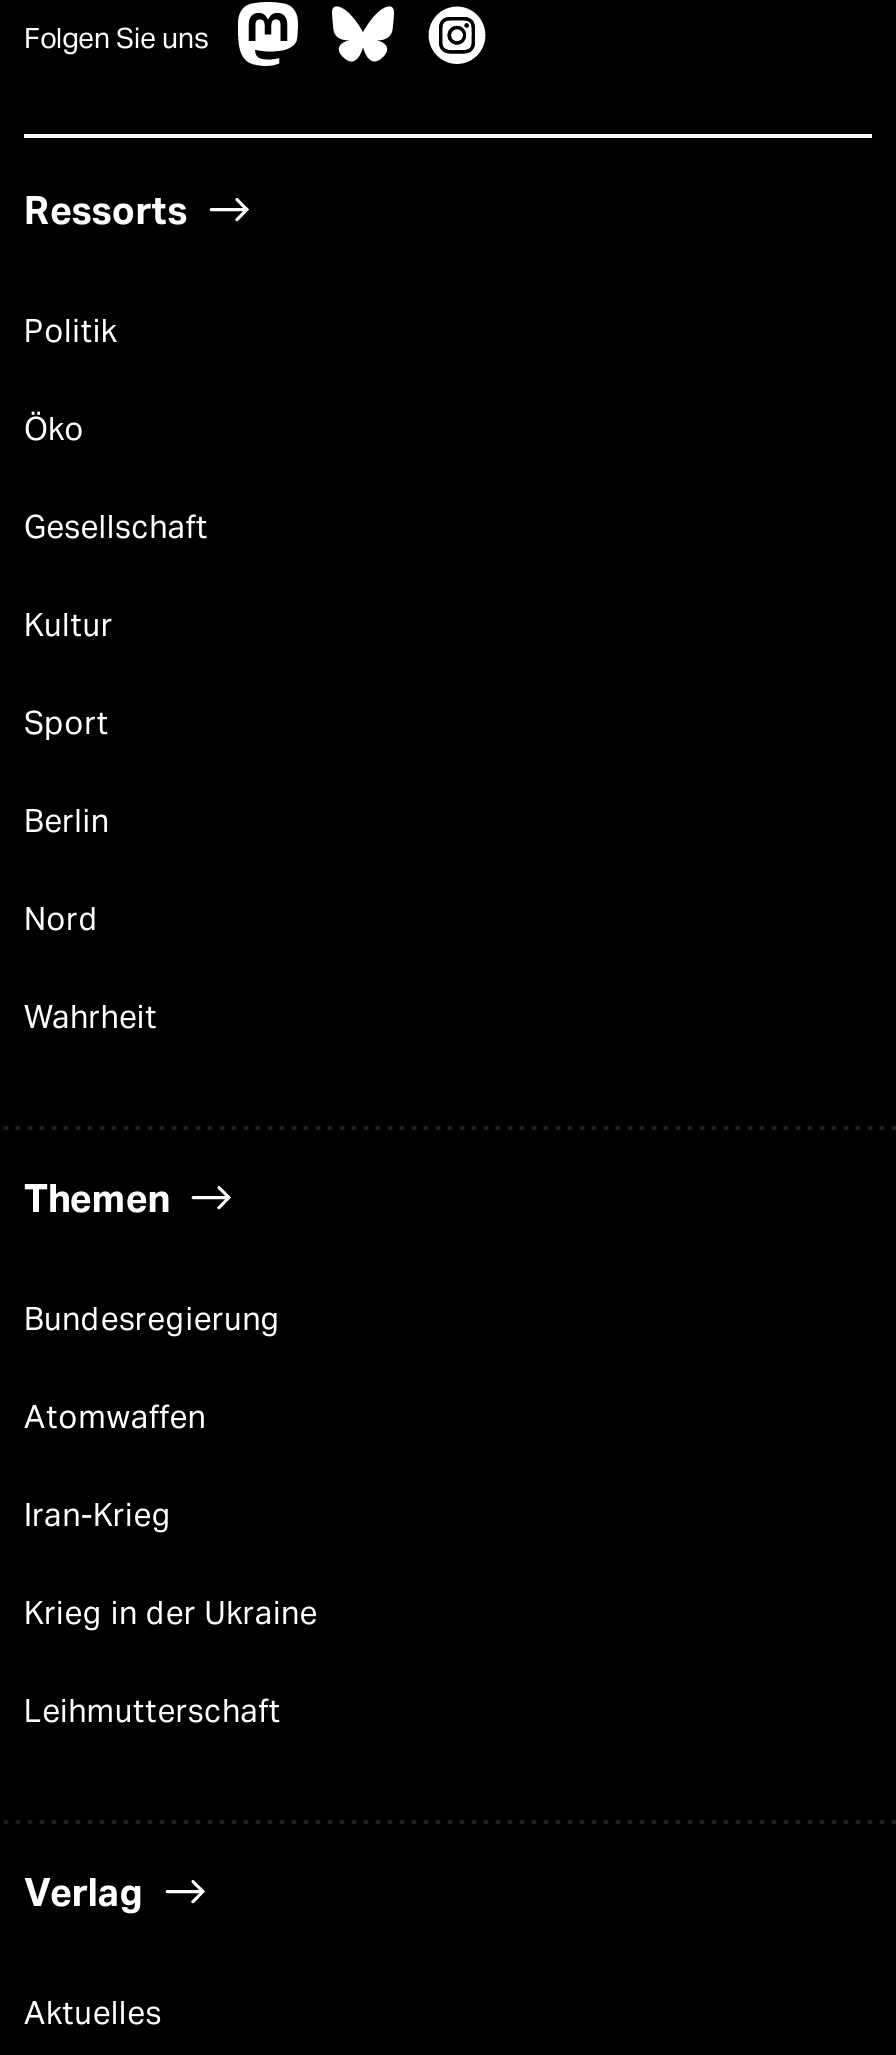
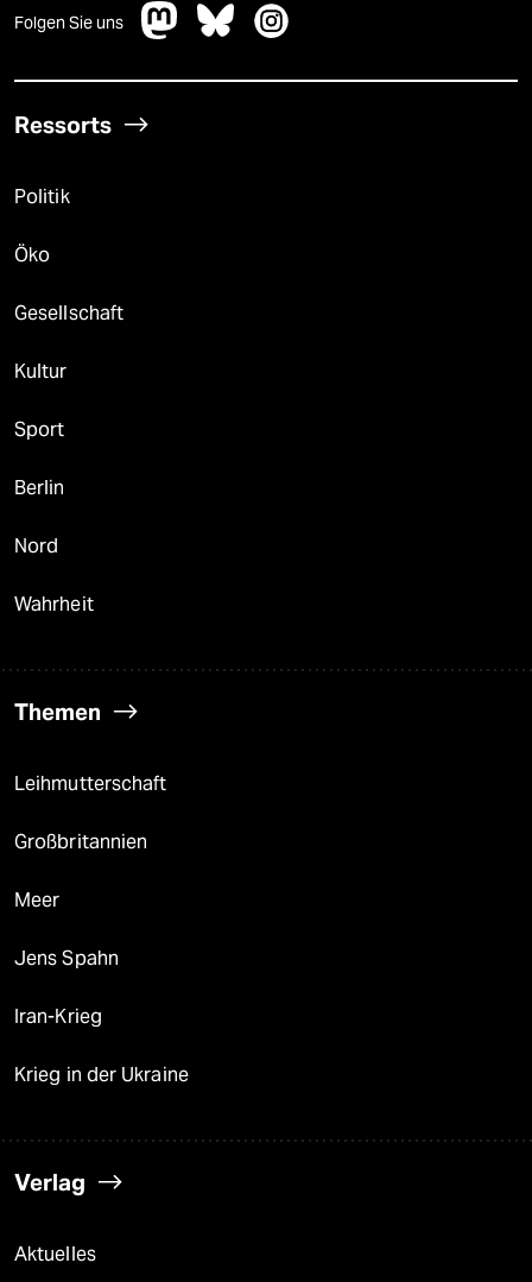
- Bundesregierung
- Atomwaffen
+ Großbritannien
+ Meer
+ Jens Spahn

moved down: Iran-Krieg | Krieg in der Ukraine

moved up: Leihmutterschaft
